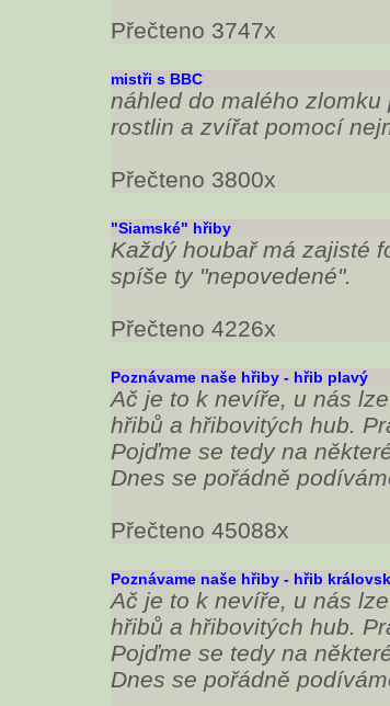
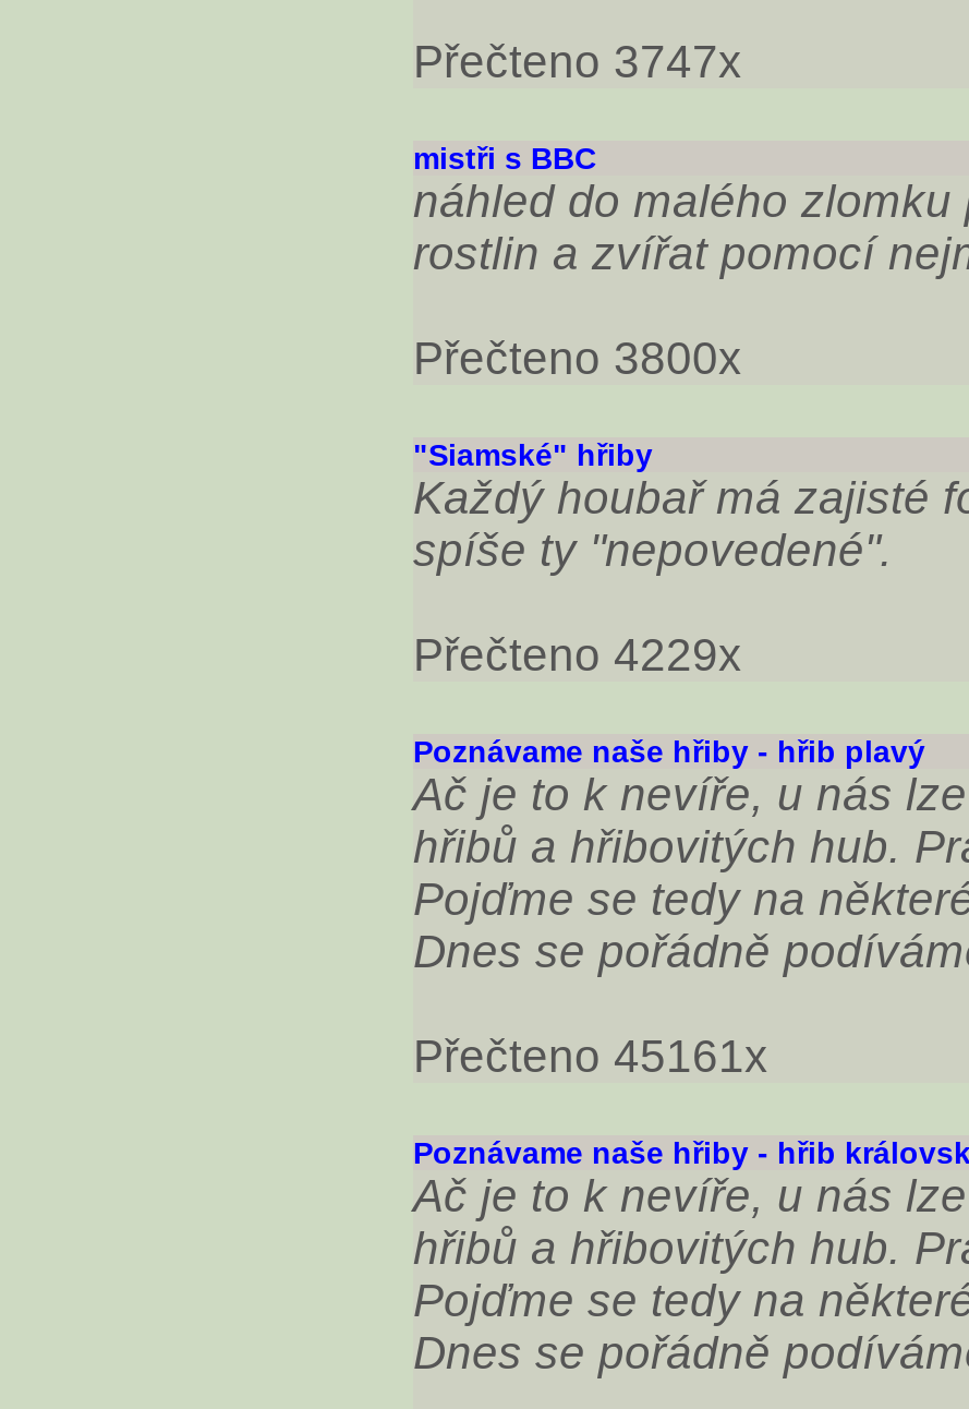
- Přečteno 4226x
+ Přečteno 4229x

- Přečteno 45088x
+ Přečteno 45161x
